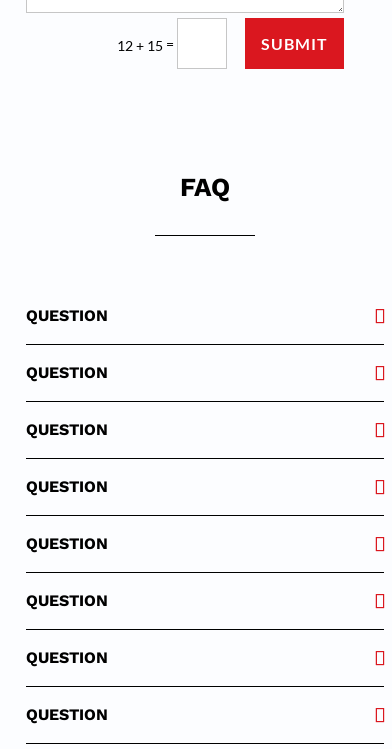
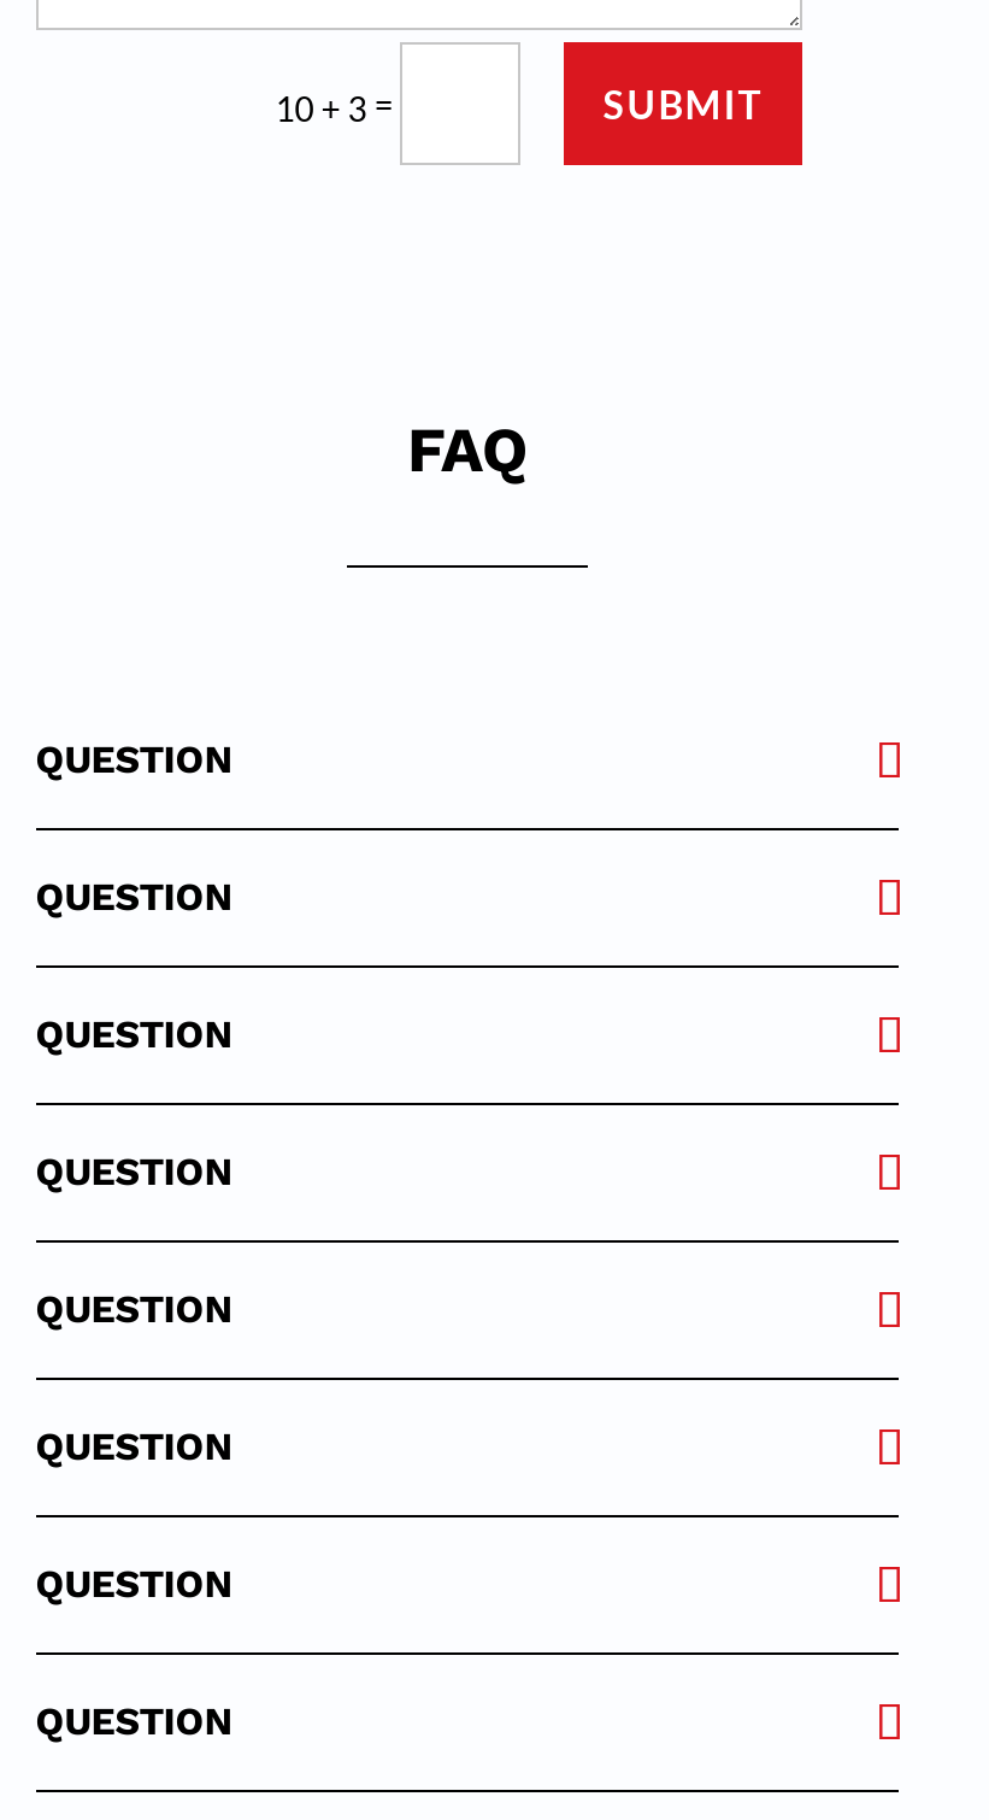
- 12 + 15 =
+ 10 + 3 =
